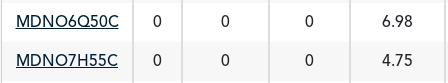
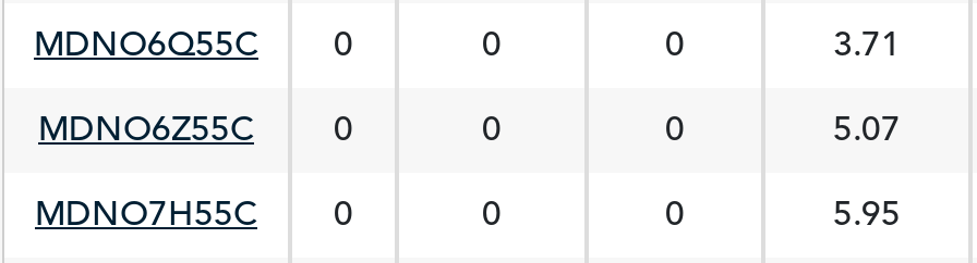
- MDNO6Q50C 0
+ MDNO6Q55C 0

- 6.98
+ 3.71
+ MDNO6Z55C
+ 0
+ 0
+ 0
+ 5.07

- 4.75
+ 5.95
